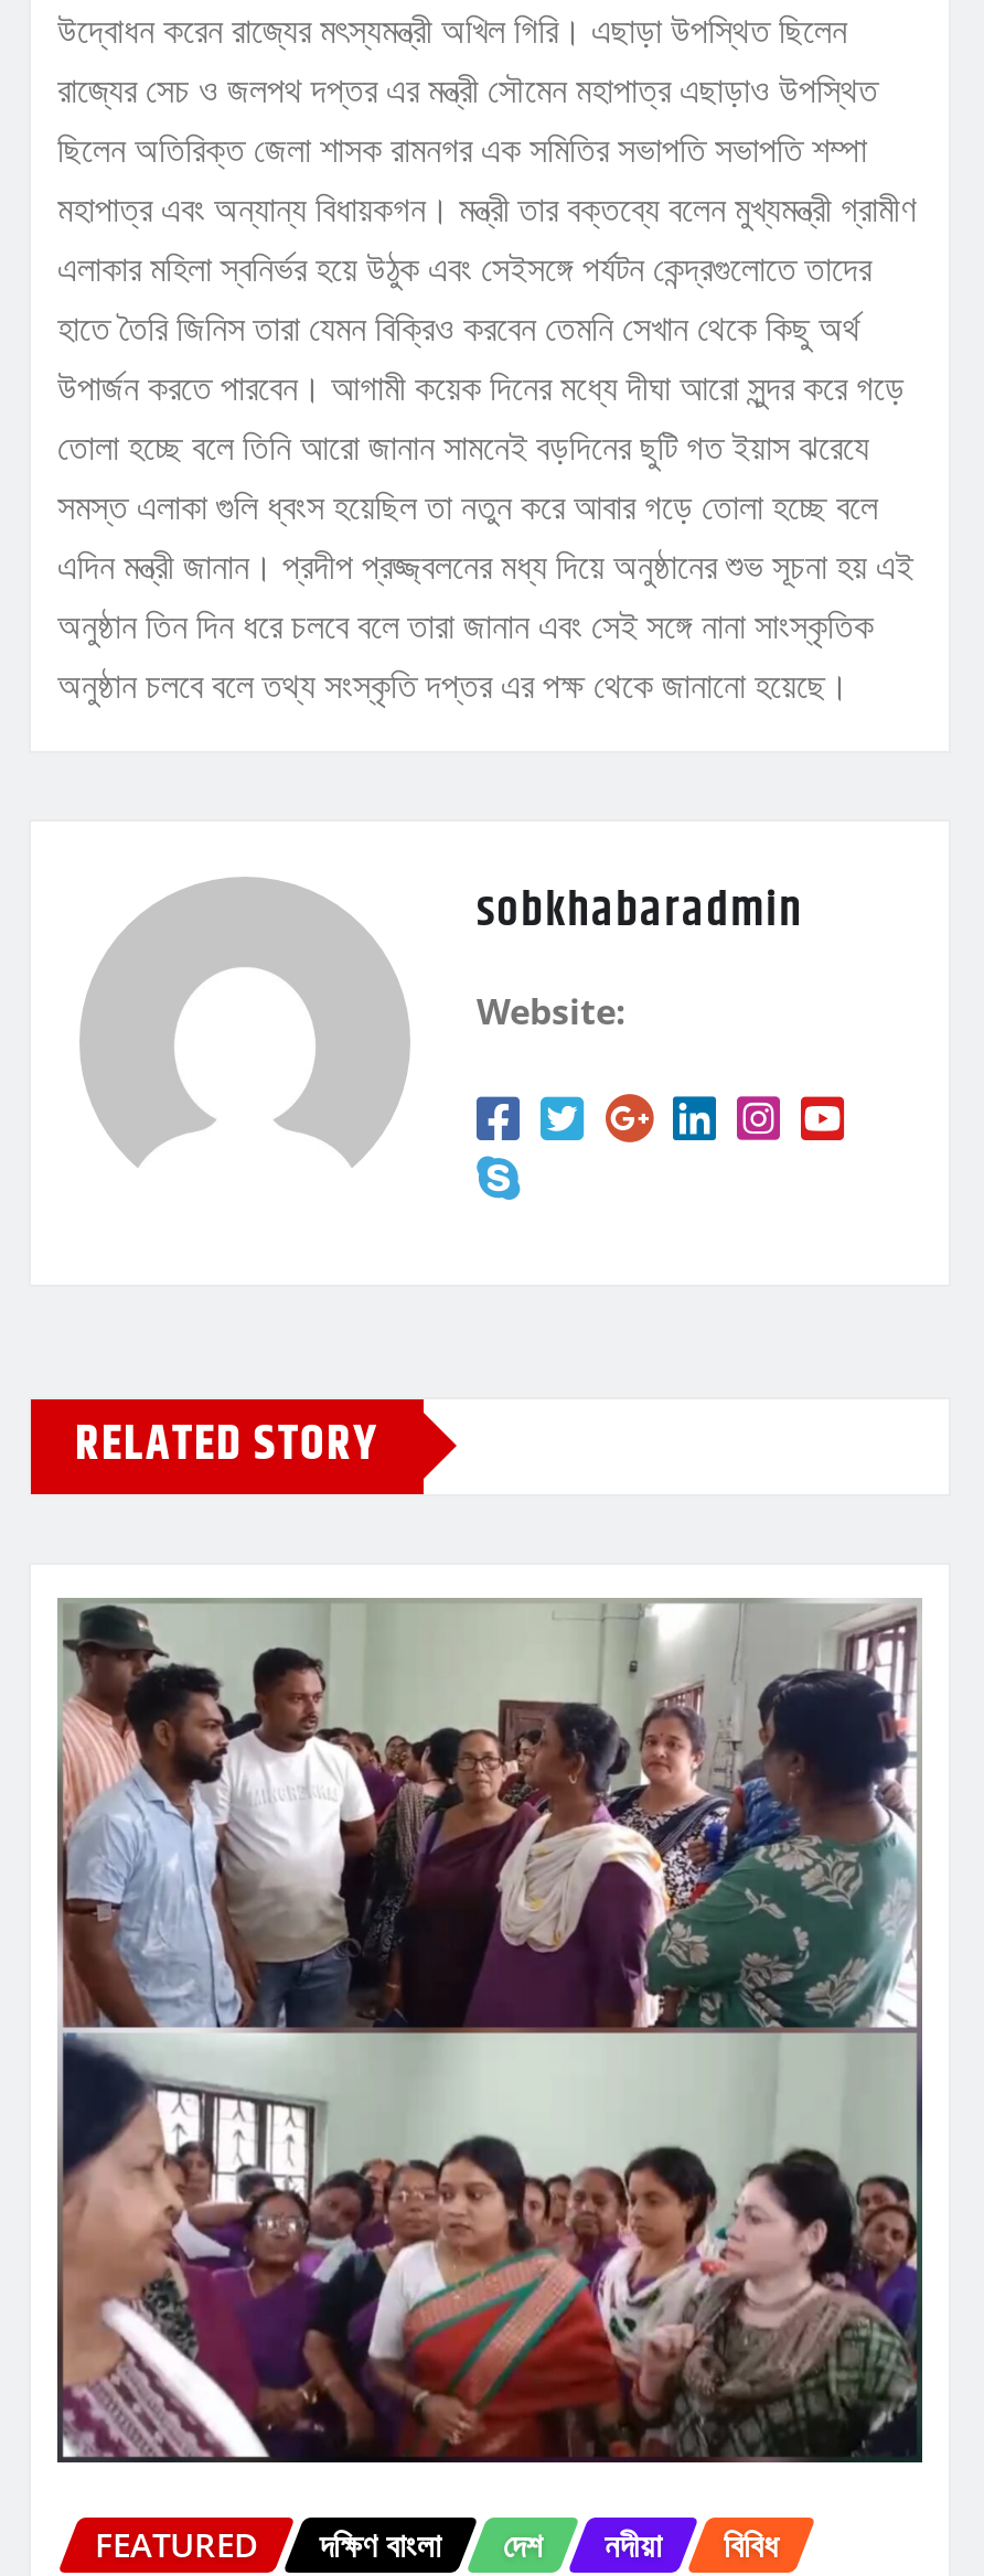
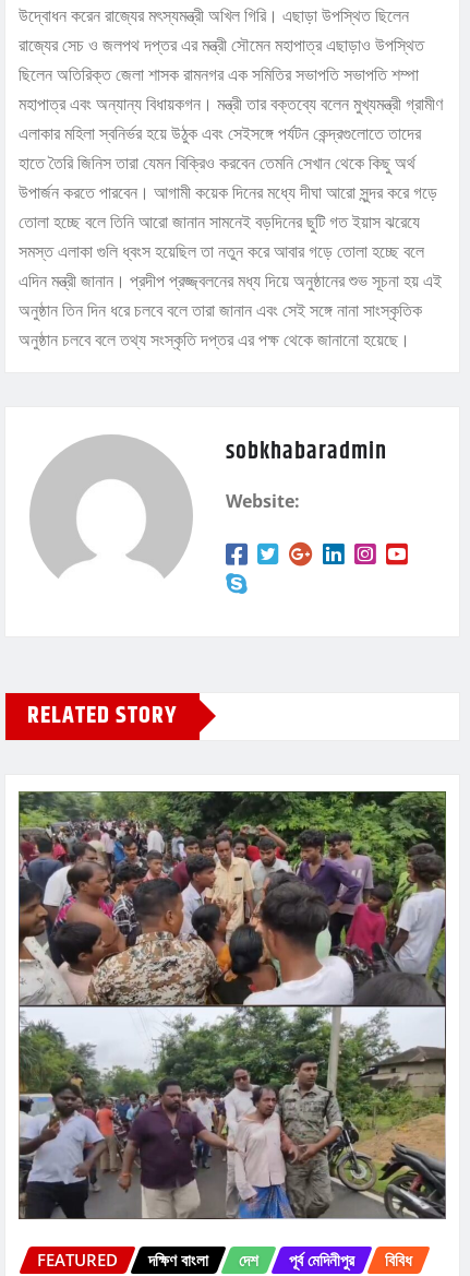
- [image]
- নদীয়া
+ [image]
+ পূর্ব মেদিনীপুর
